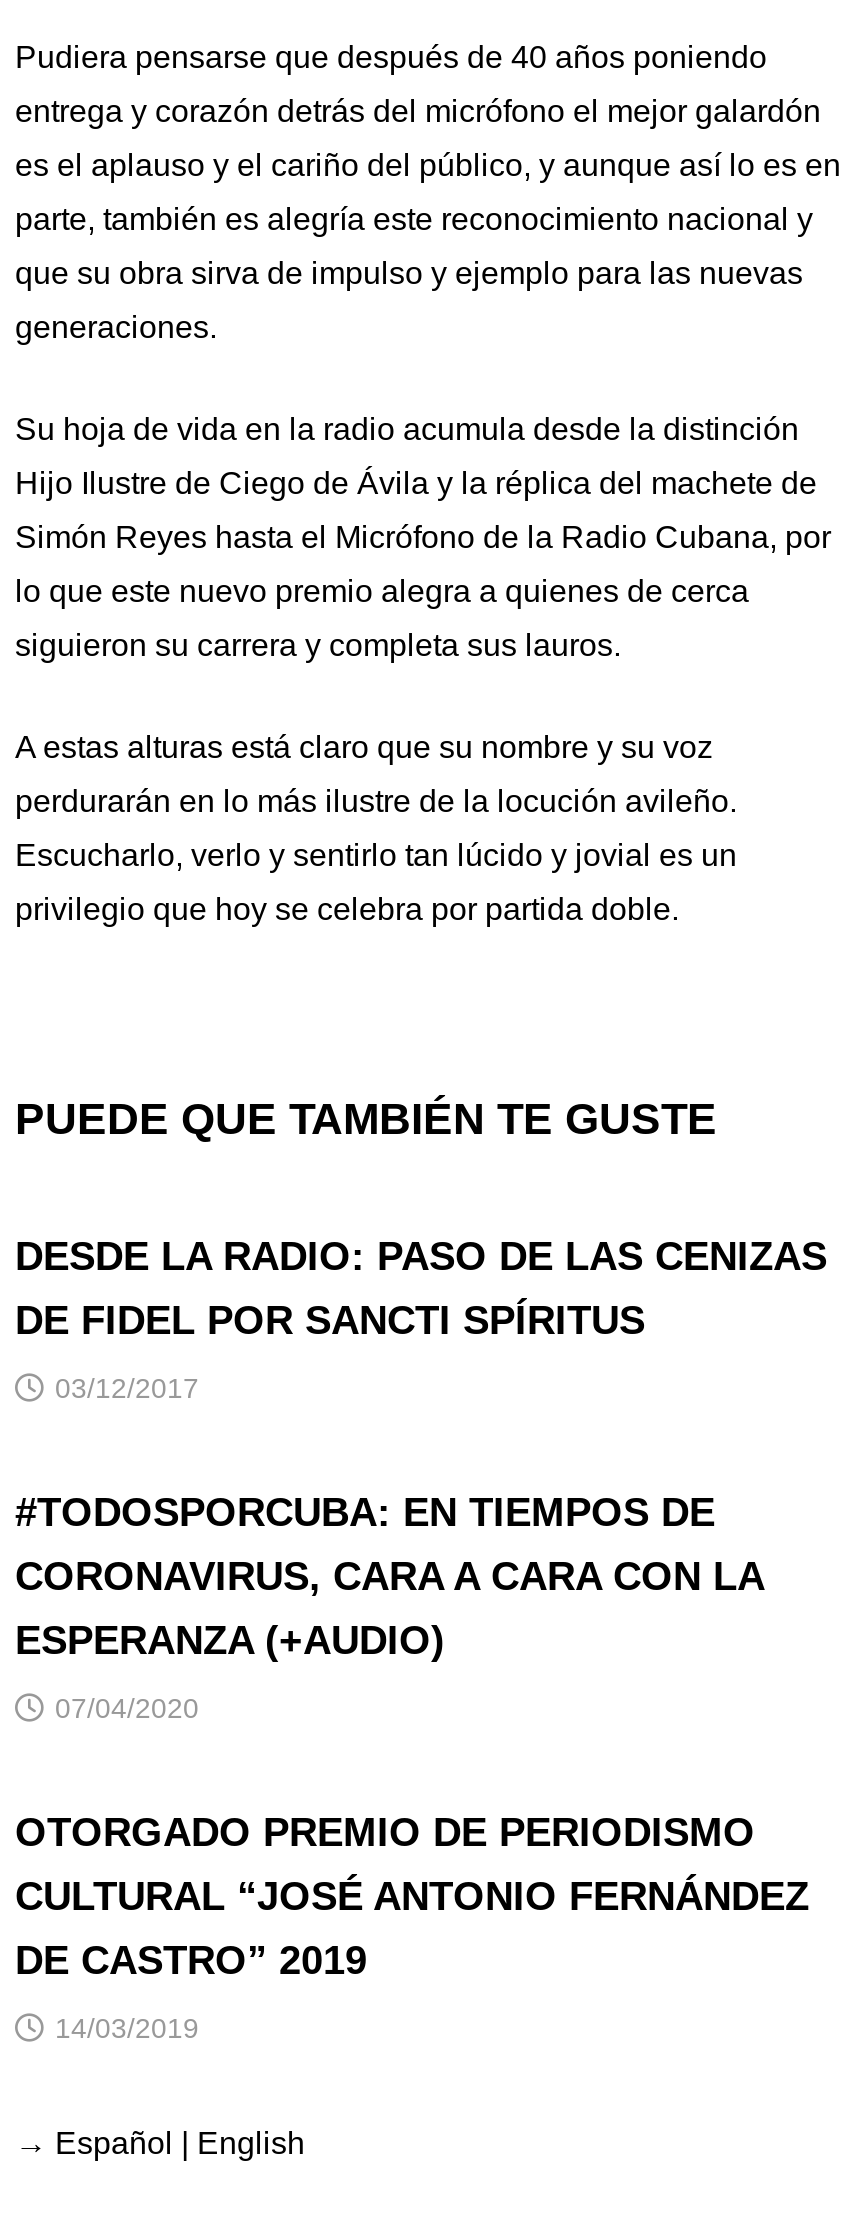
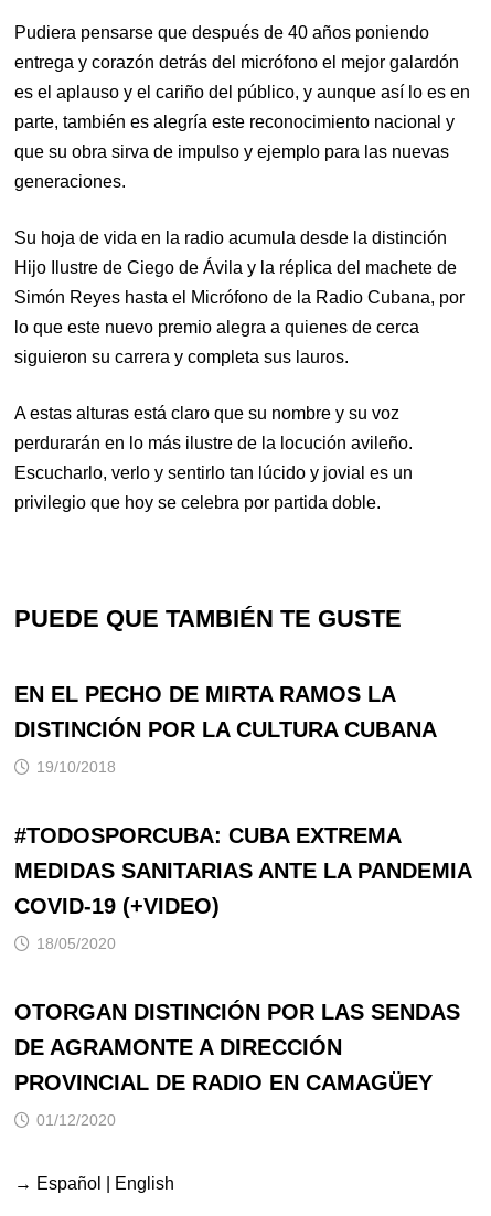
- DESDE LA RADIO: PASO DE LAS CENIZAS
+ EN EL PECHO DE MIRTA RAMOS LA

- DE FIDEL POR SANCTI SPÍRITUS
+ DISTINCIÓN POR LA CULTURA CUBANA

- 03/12/2017
+ 19/10/2018

- #TODOSPORCUBA: EN TIEMPOS DE
+ #TODOSPORCUBA: CUBA EXTREMA

- CORONAVIRUS, CARA A CARA CON LA
+ MEDIDAS SANITARIAS ANTE LA PANDEMIA

- ESPERANZA (+AUDIO)
+ COVID-19 (+VIDEO)

- 07/04/2020
+ 18/05/2020

- OTORGADO PREMIO DE PERIODISMO
+ OTORGAN DISTINCIÓN POR LAS SENDAS

- CULTURAL “JOSÉ ANTONIO FERNÁNDEZ
+ DE AGRAMONTE A DIRECCIÓN

- DE CASTRO” 2019
+ PROVINCIAL DE RADIO EN CAMAGÜEY

- 14/03/2019
+ 01/12/2020
